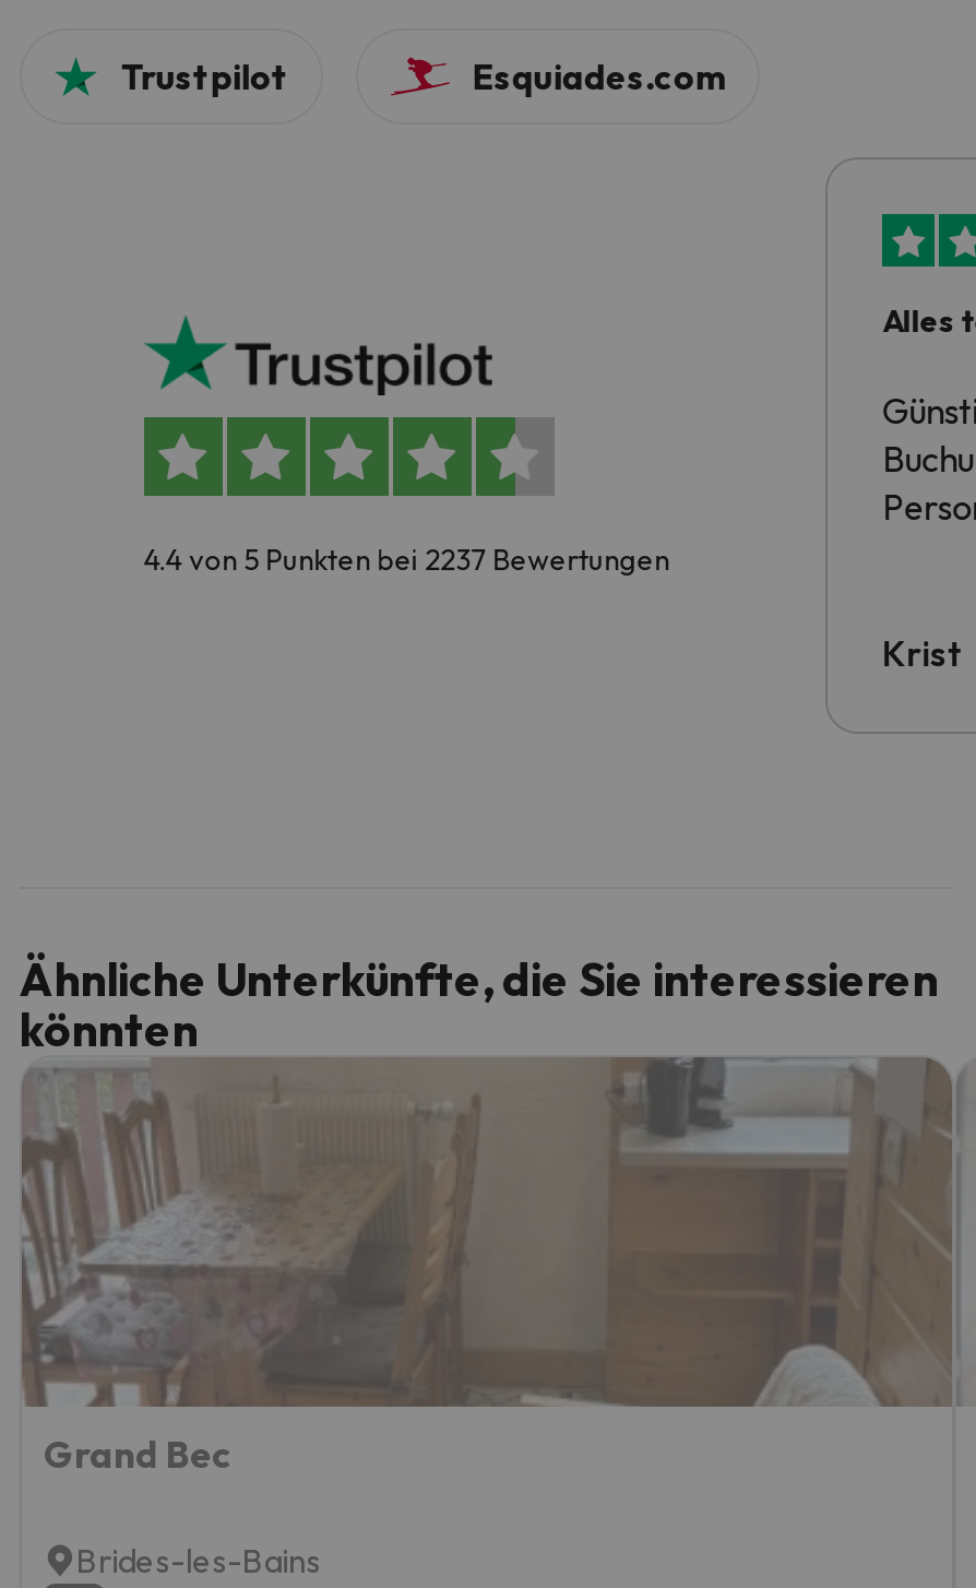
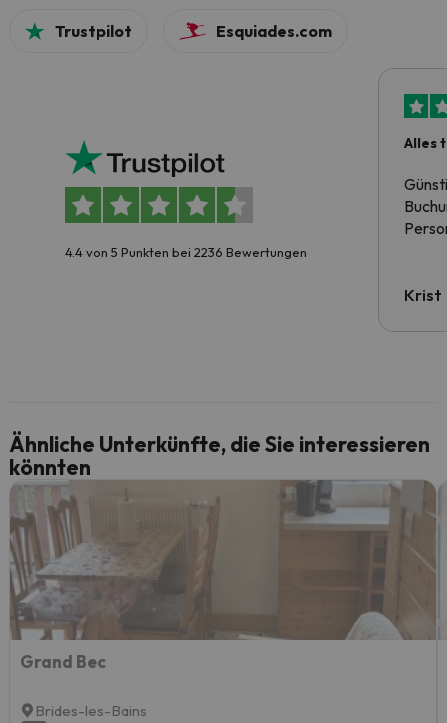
- 4.4 von 5 Punkten bei 2237 Bewertungen
+ 4.4 von 5 Punkten bei 2236 Bewertungen
